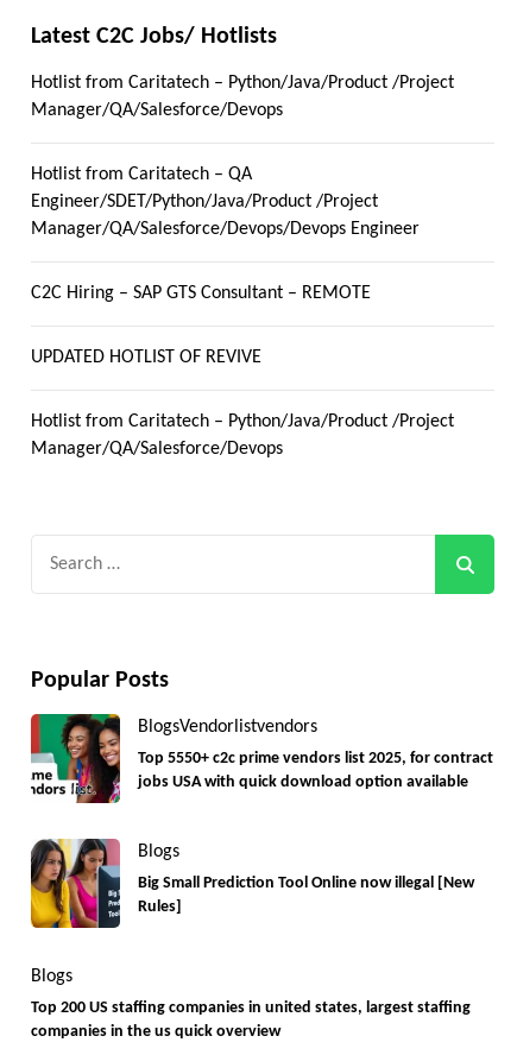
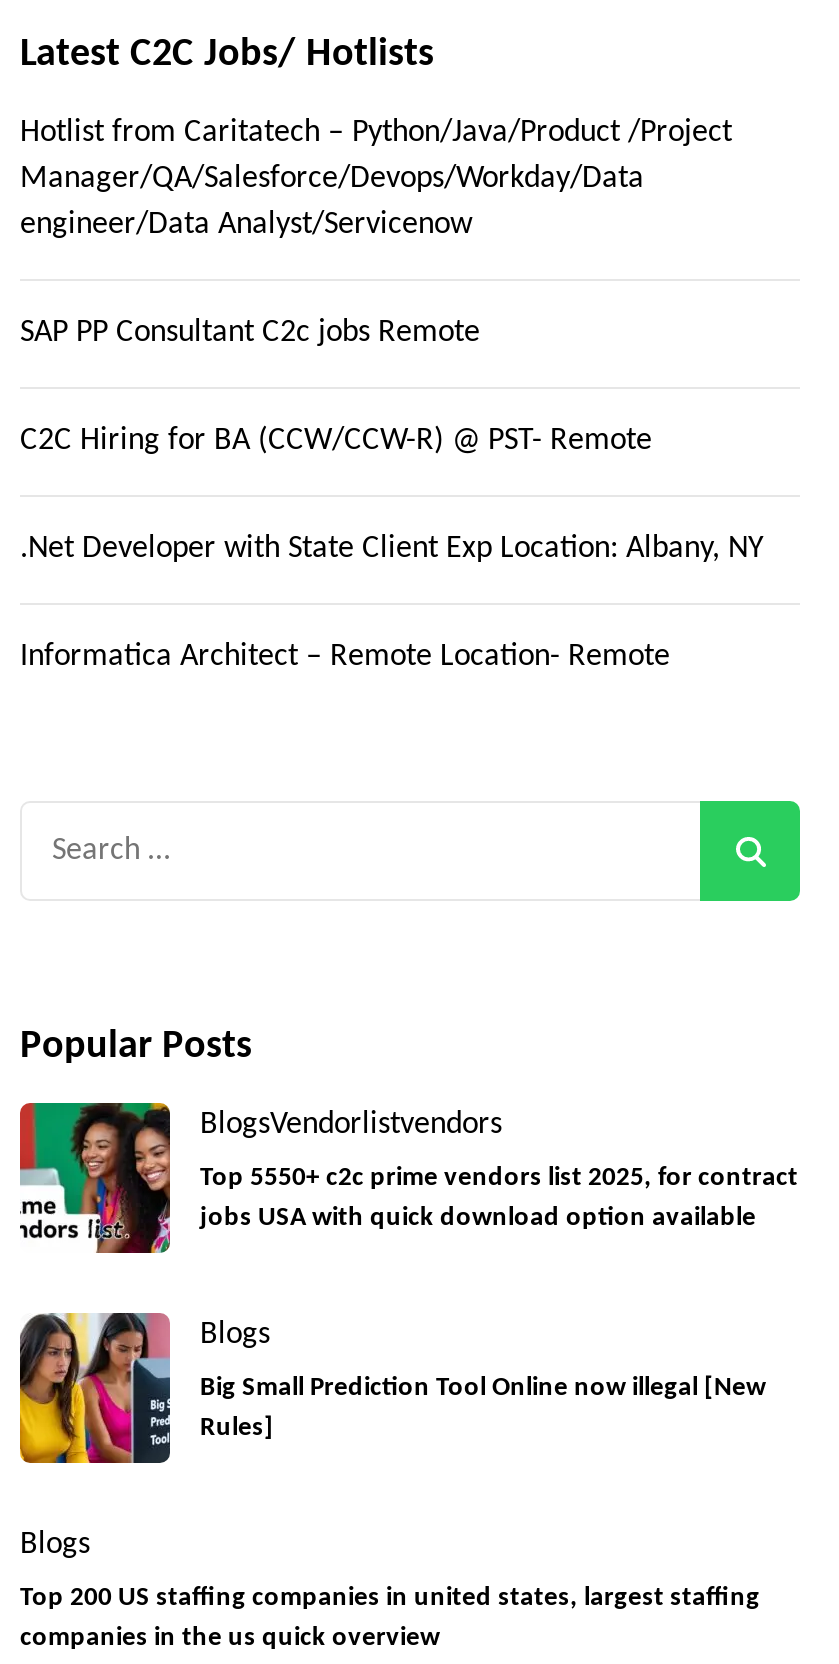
- Manager/QA/Salesforce/Devops
+ Manager/QA/Salesforce/Devops/Workday/Data
+ engineer/Data Analyst/Servicenow

- Hotlist from Caritatech – QA
- Engineer/SDET/Python/Java/Product /Project
- Manager/QA/Salesforce/Devops/Devops Engineer
+ SAP PP Consultant C2c jobs Remote

- C2C Hiring – SAP GTS Consultant – REMOTE
+ C2C Hiring for BA (CCW/CCW-R) @ PST- Remote

- UPDATED HOTLIST OF REVIVE
+ .Net Developer with State Client Exp Location: Albany, NY

- Hotlist from Caritatech – Python/Java/Product /Project
- Manager/QA/Salesforce/Devops
+ Informatica Architect – Remote Location- Remote
